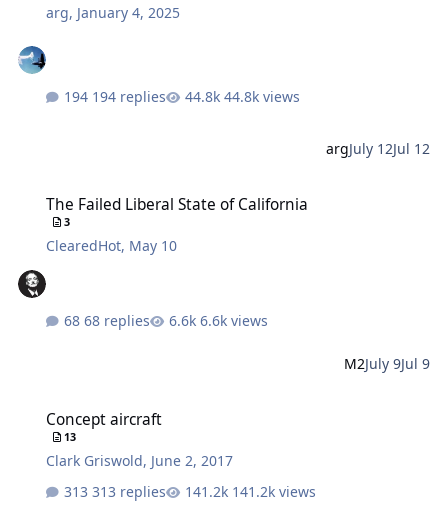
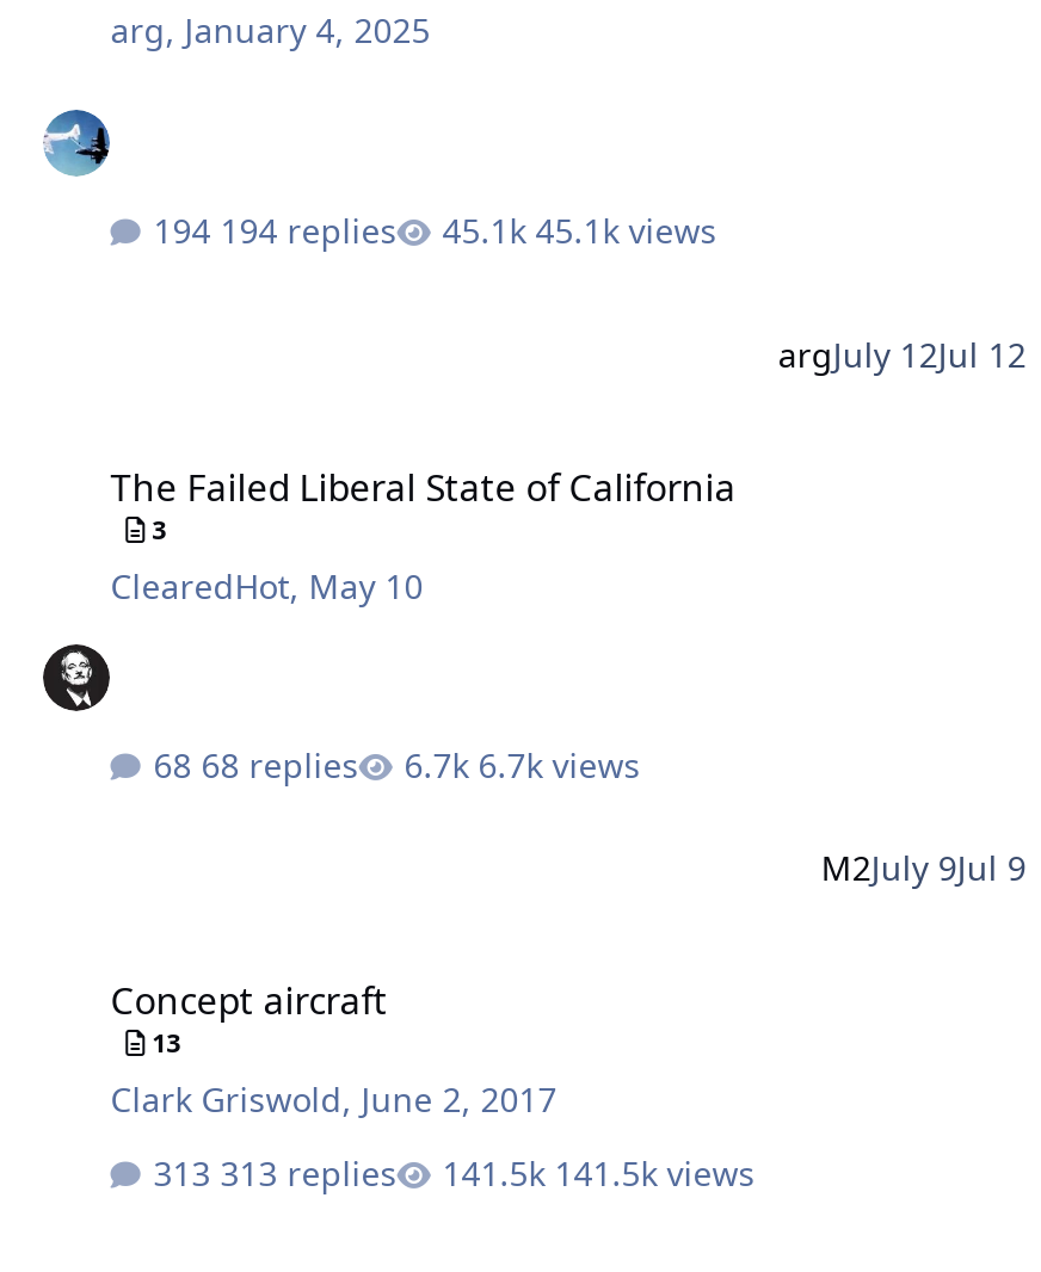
- 44.8k views
+ 45.1k views

- 6.6k views
+ 6.7k views

- 141.2k views
+ 141.5k views
